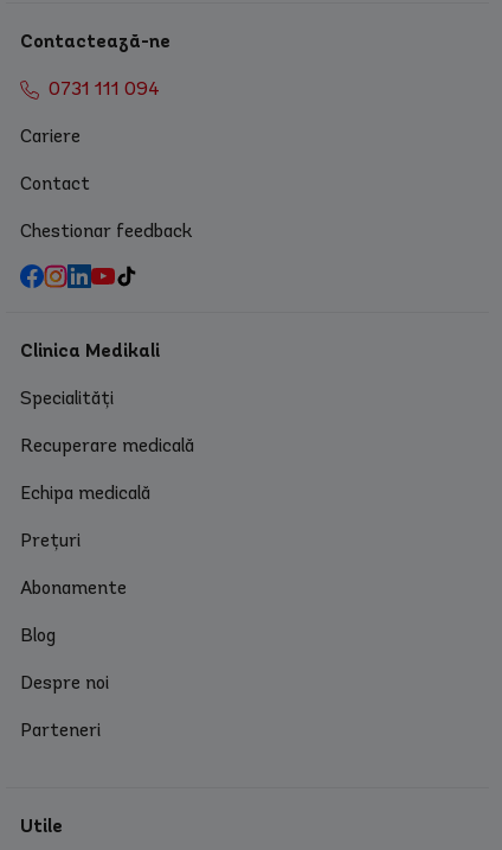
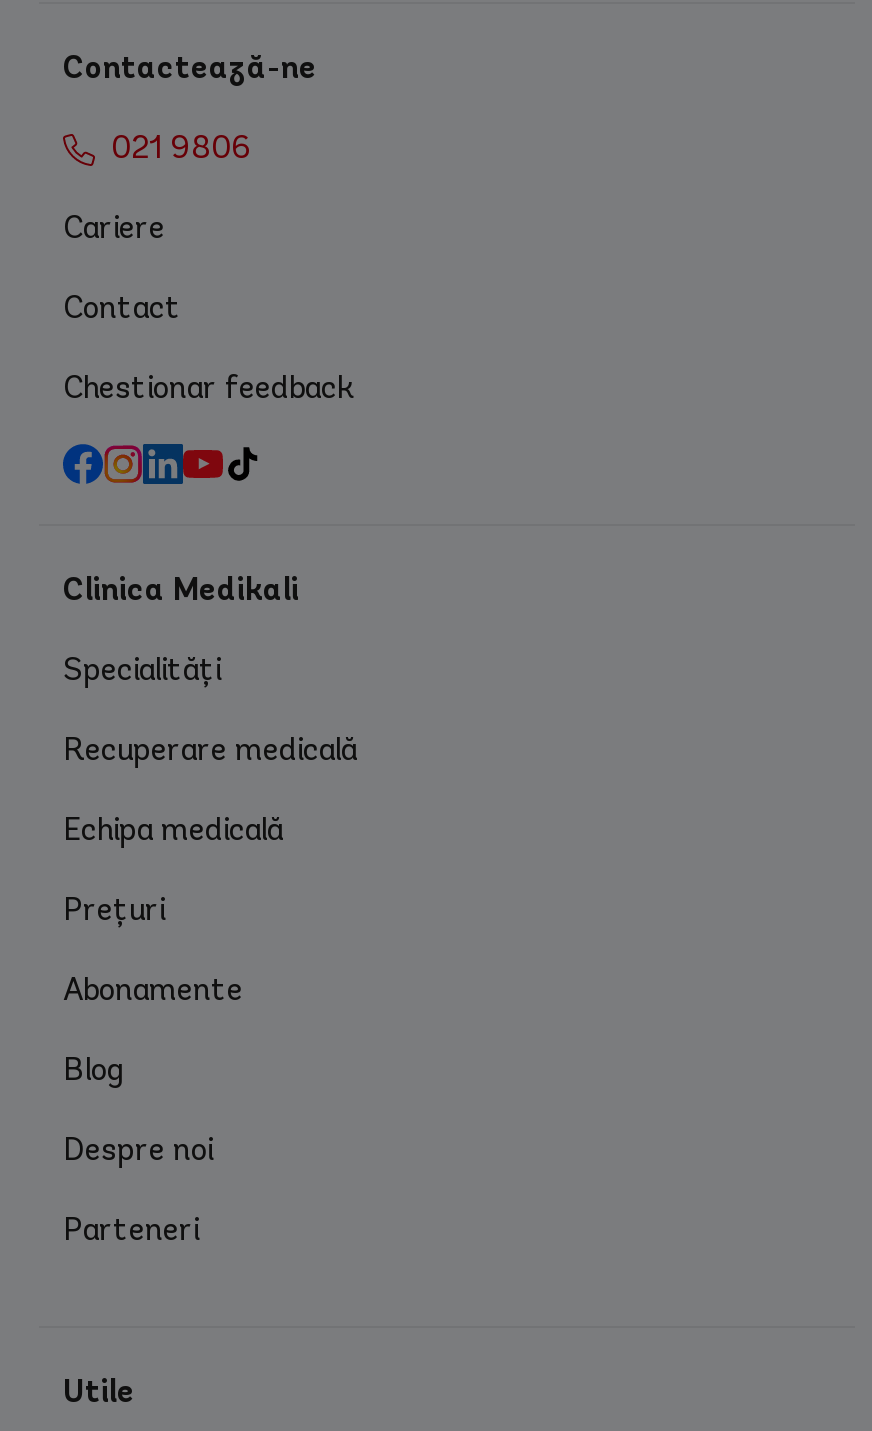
- 0731 111 094
+ 021 9806
